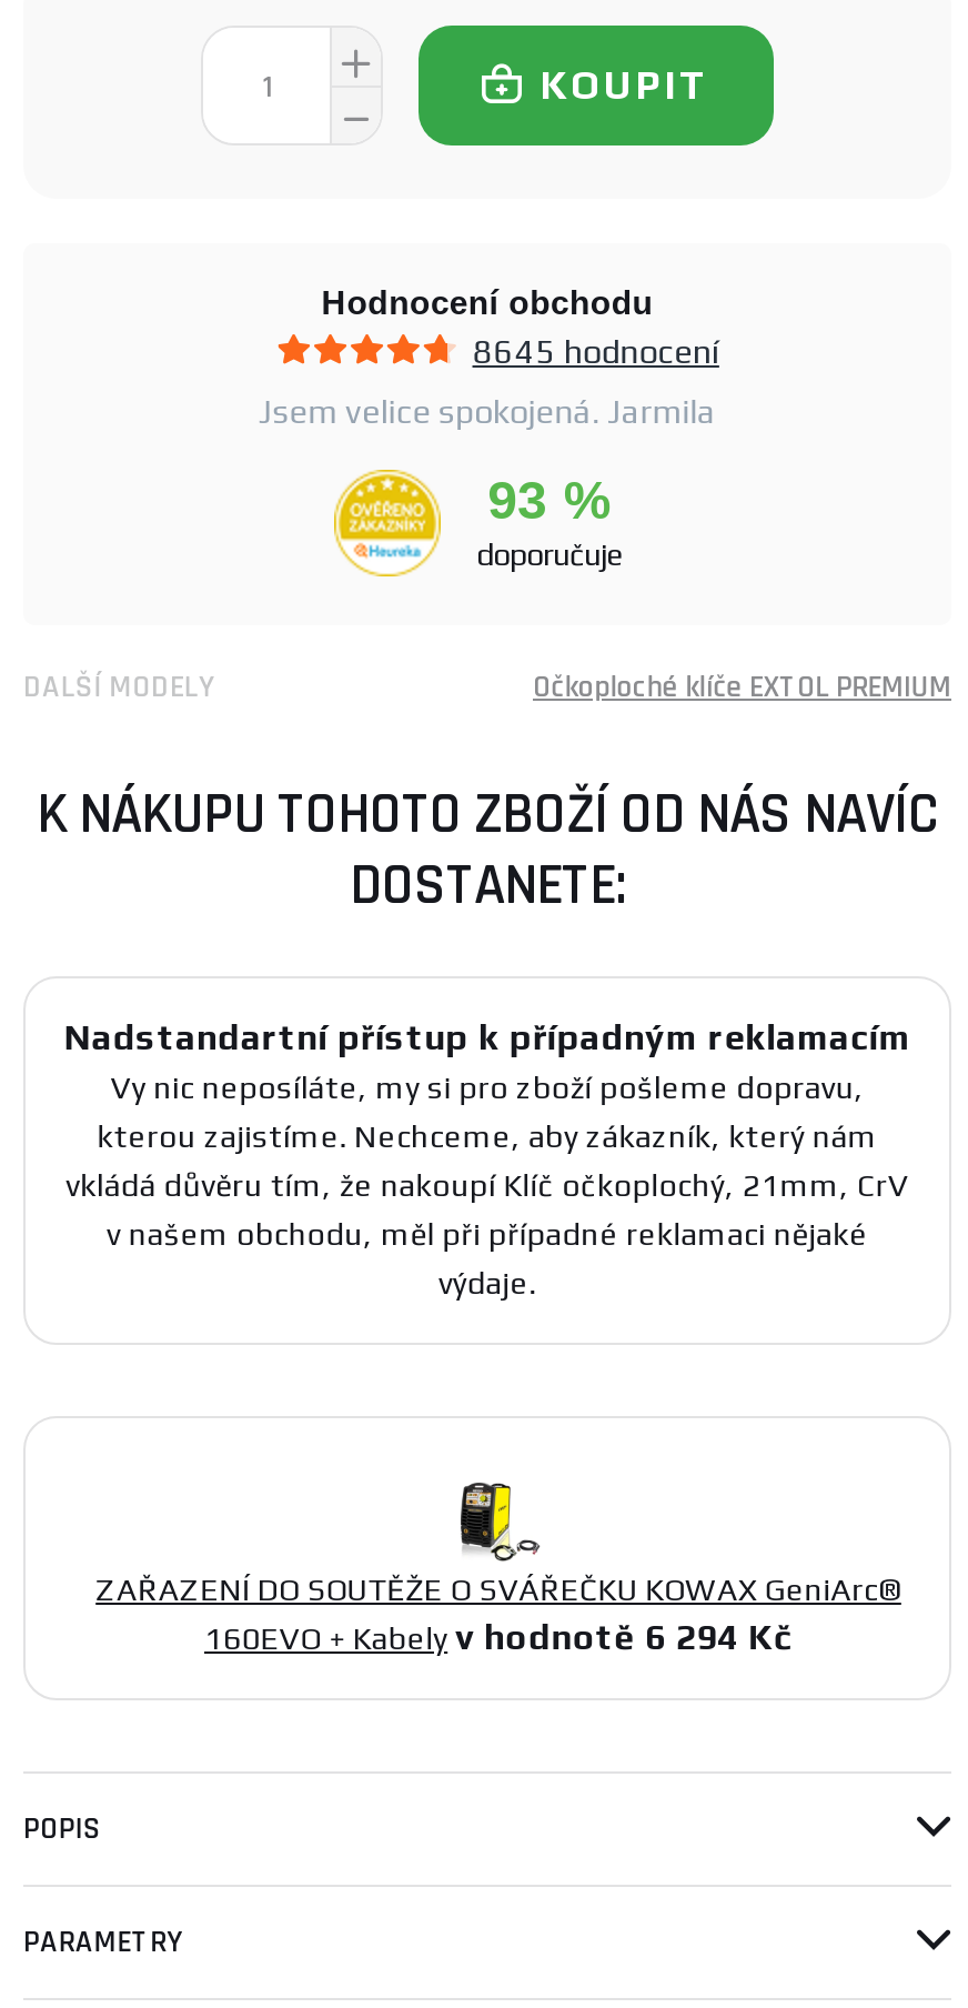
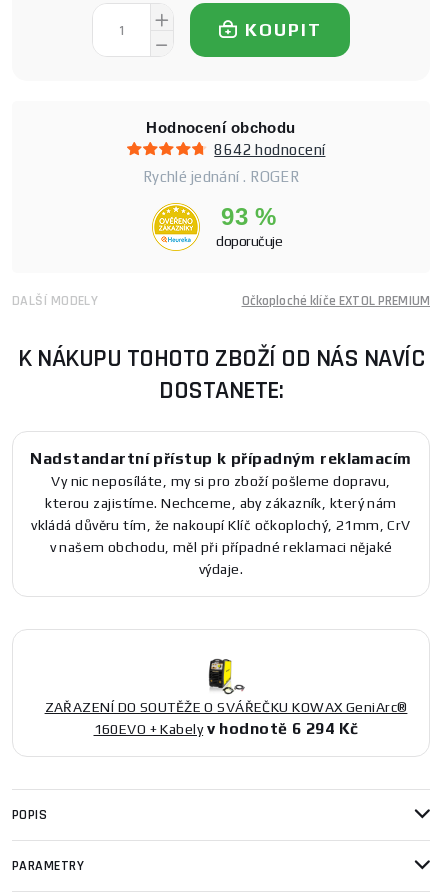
- 8645 hodnocení
+ 8642 hodnocení

- Jsem velice spokojená. Jarmila
+ Rychlé jednání . ROGER
